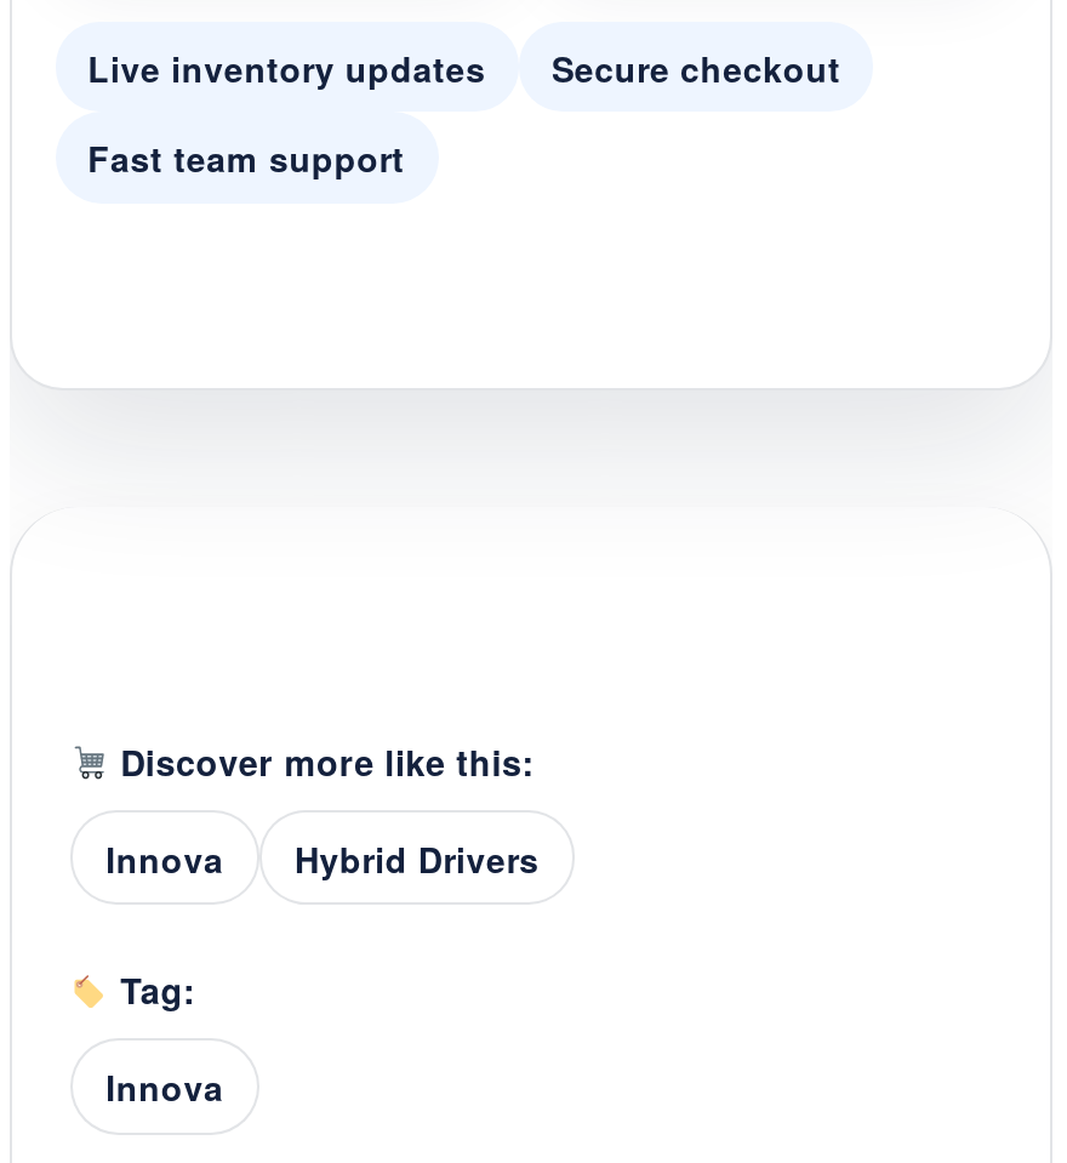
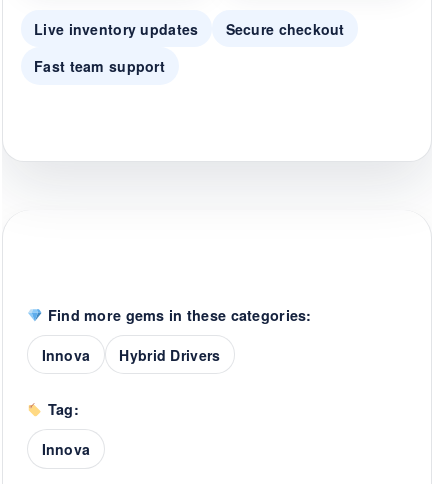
- Discover more like this:
+ Find more gems in these categories:
